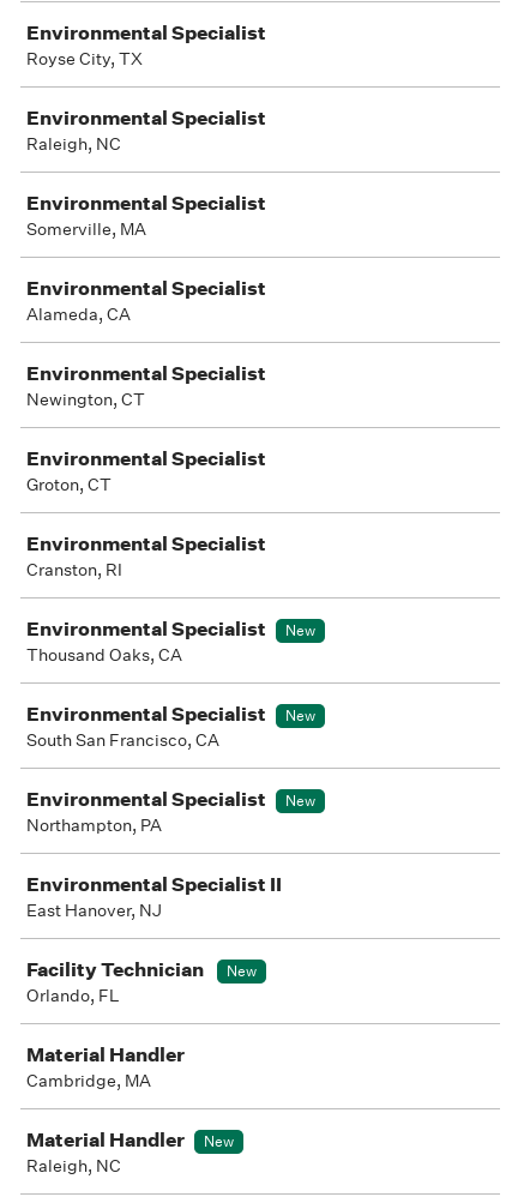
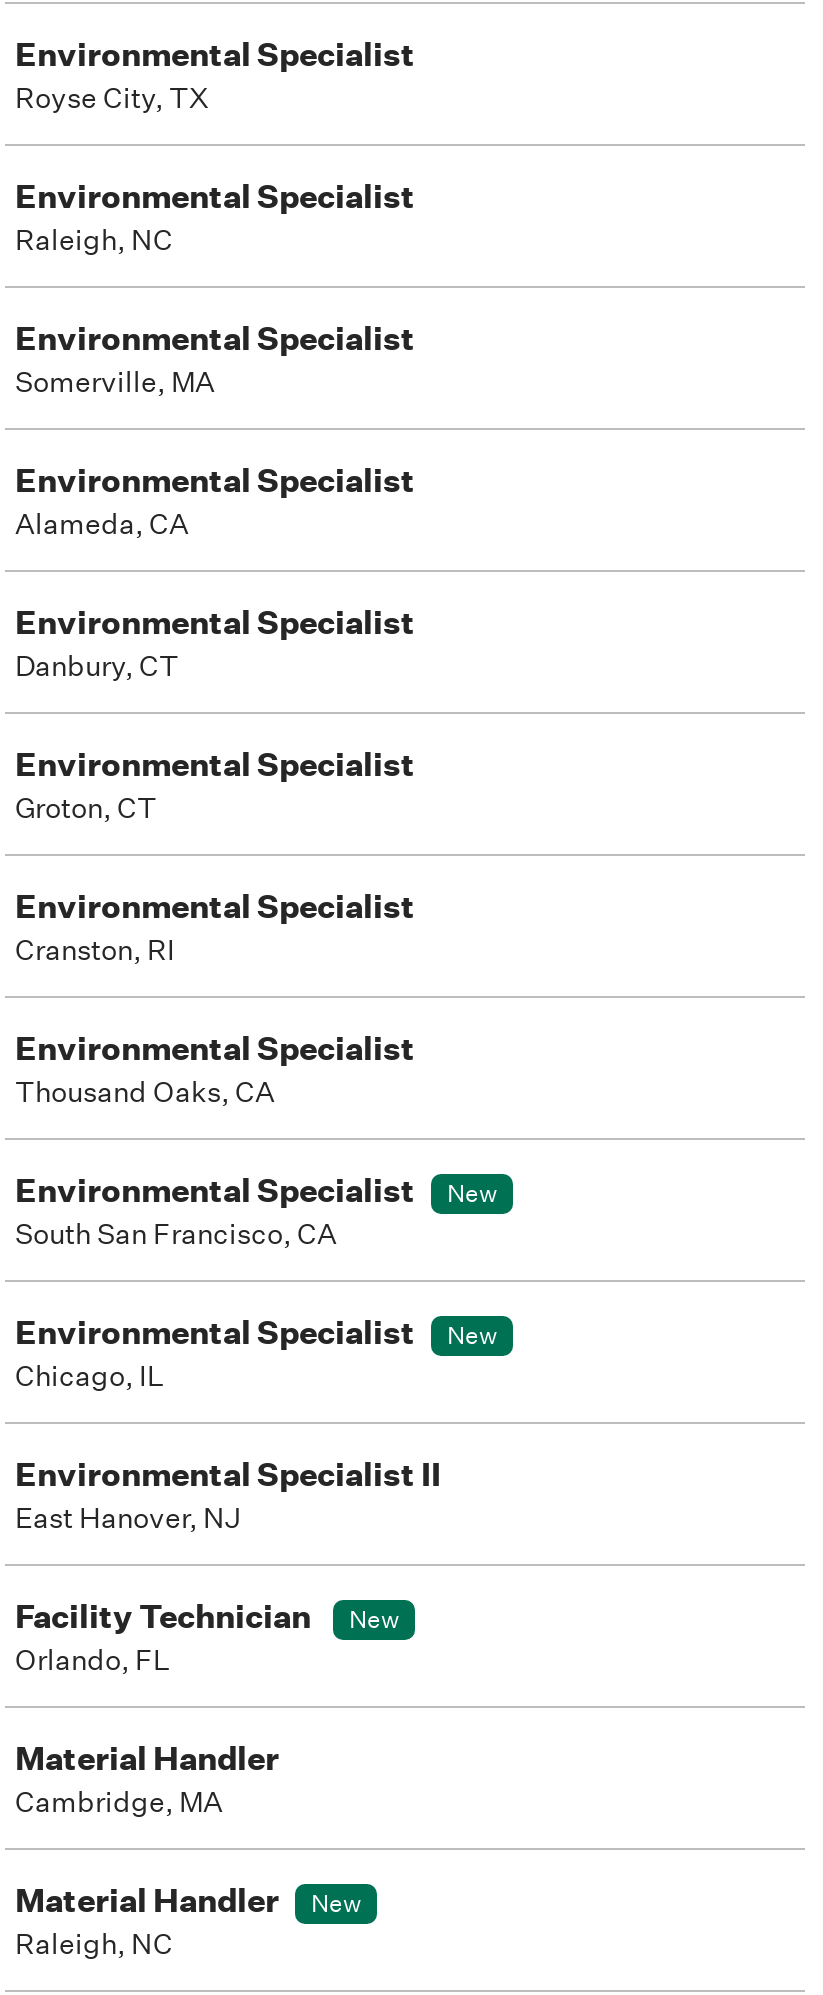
- Newington, CT
+ Danbury, CT

- New

- Northampton, PA
+ Chicago, IL
